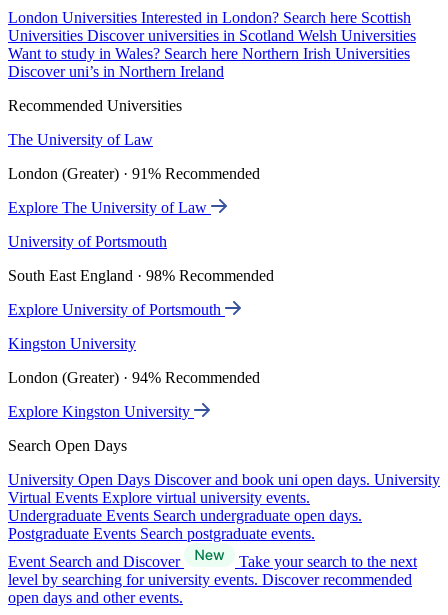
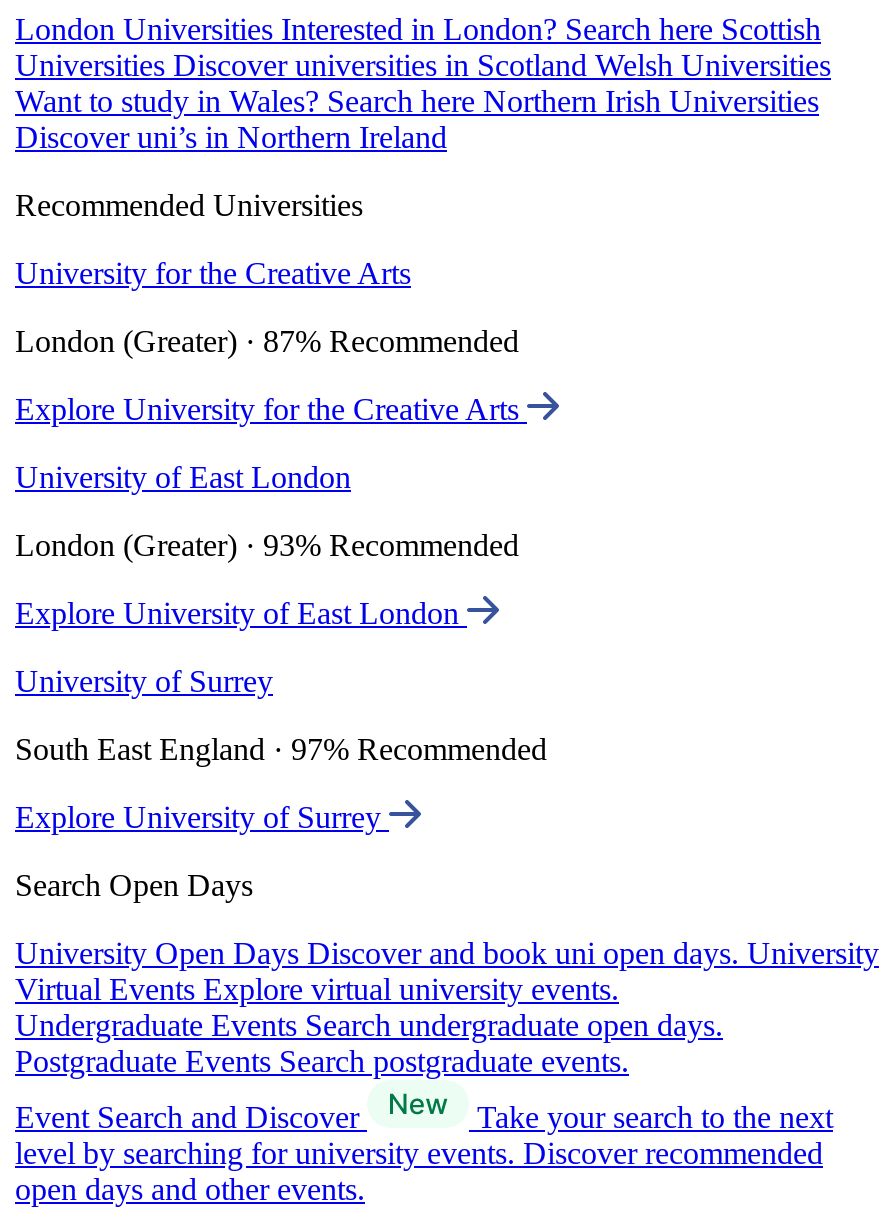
- The University of Law
+ University for the Creative Arts

- London (Greater) · 91% Recommended
+ London (Greater) · 87% Recommended

- Explore The University of Law
+ Explore University for the Creative Arts

- University of Portsmouth
+ University of East London

- South East England · 98% Recommended
+ London (Greater) · 93% Recommended

- Explore University of Portsmouth
+ Explore University of East London

- Kingston University
+ University of Surrey

- London (Greater) · 94% Recommended
+ South East England · 97% Recommended

- Explore Kingston University
+ Explore University of Surrey
